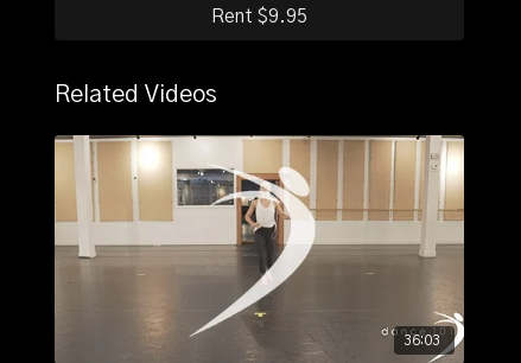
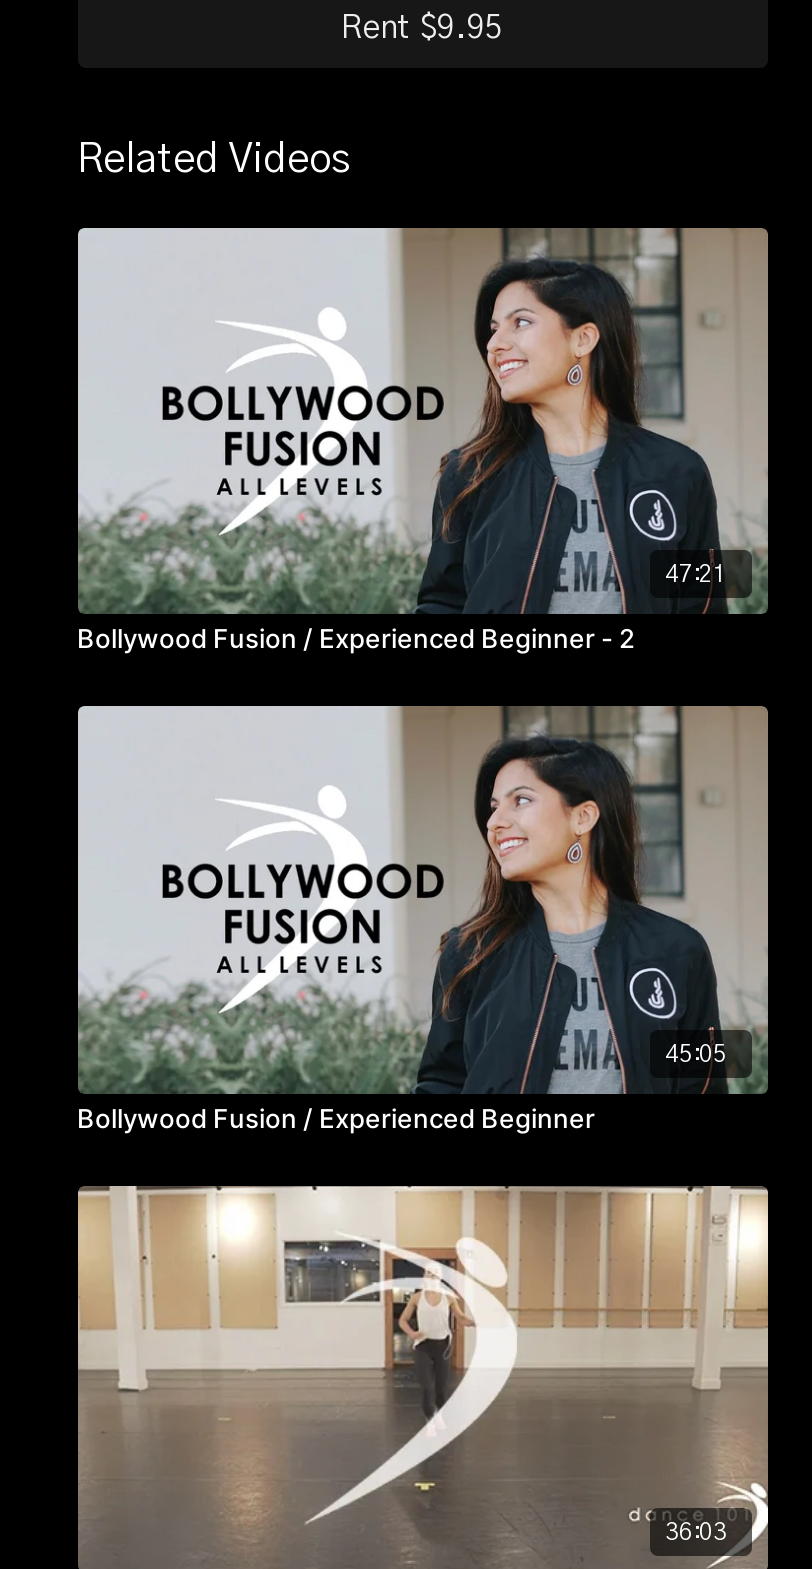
+ [image]
+ 47:21
+ Bollywood Fusion / Experienced Beginner - 2

+ [image]
+ 45:05
+ Bollywood Fusion / Experienced Beginner
